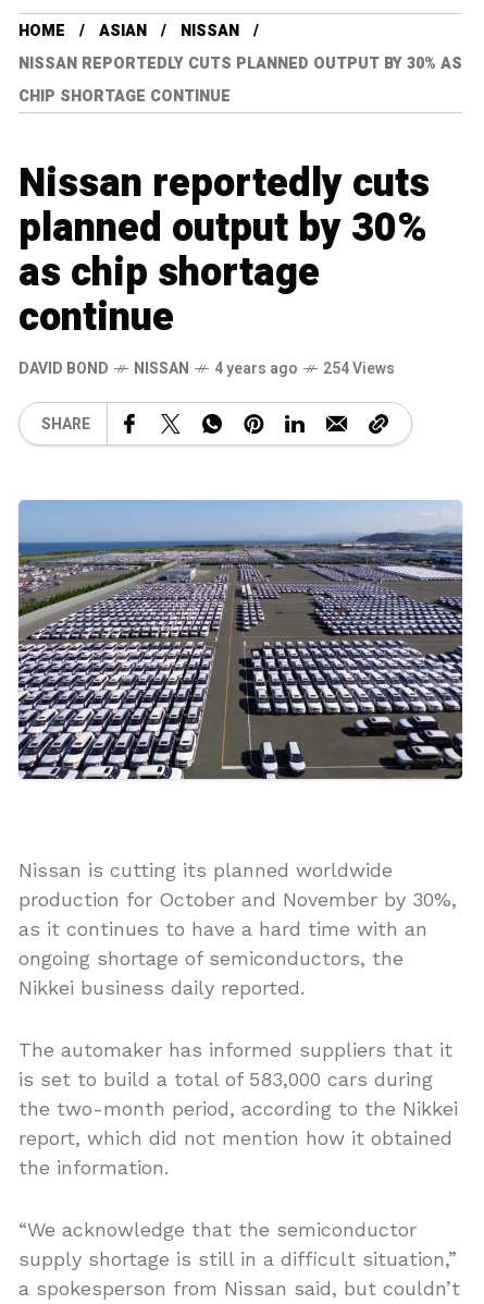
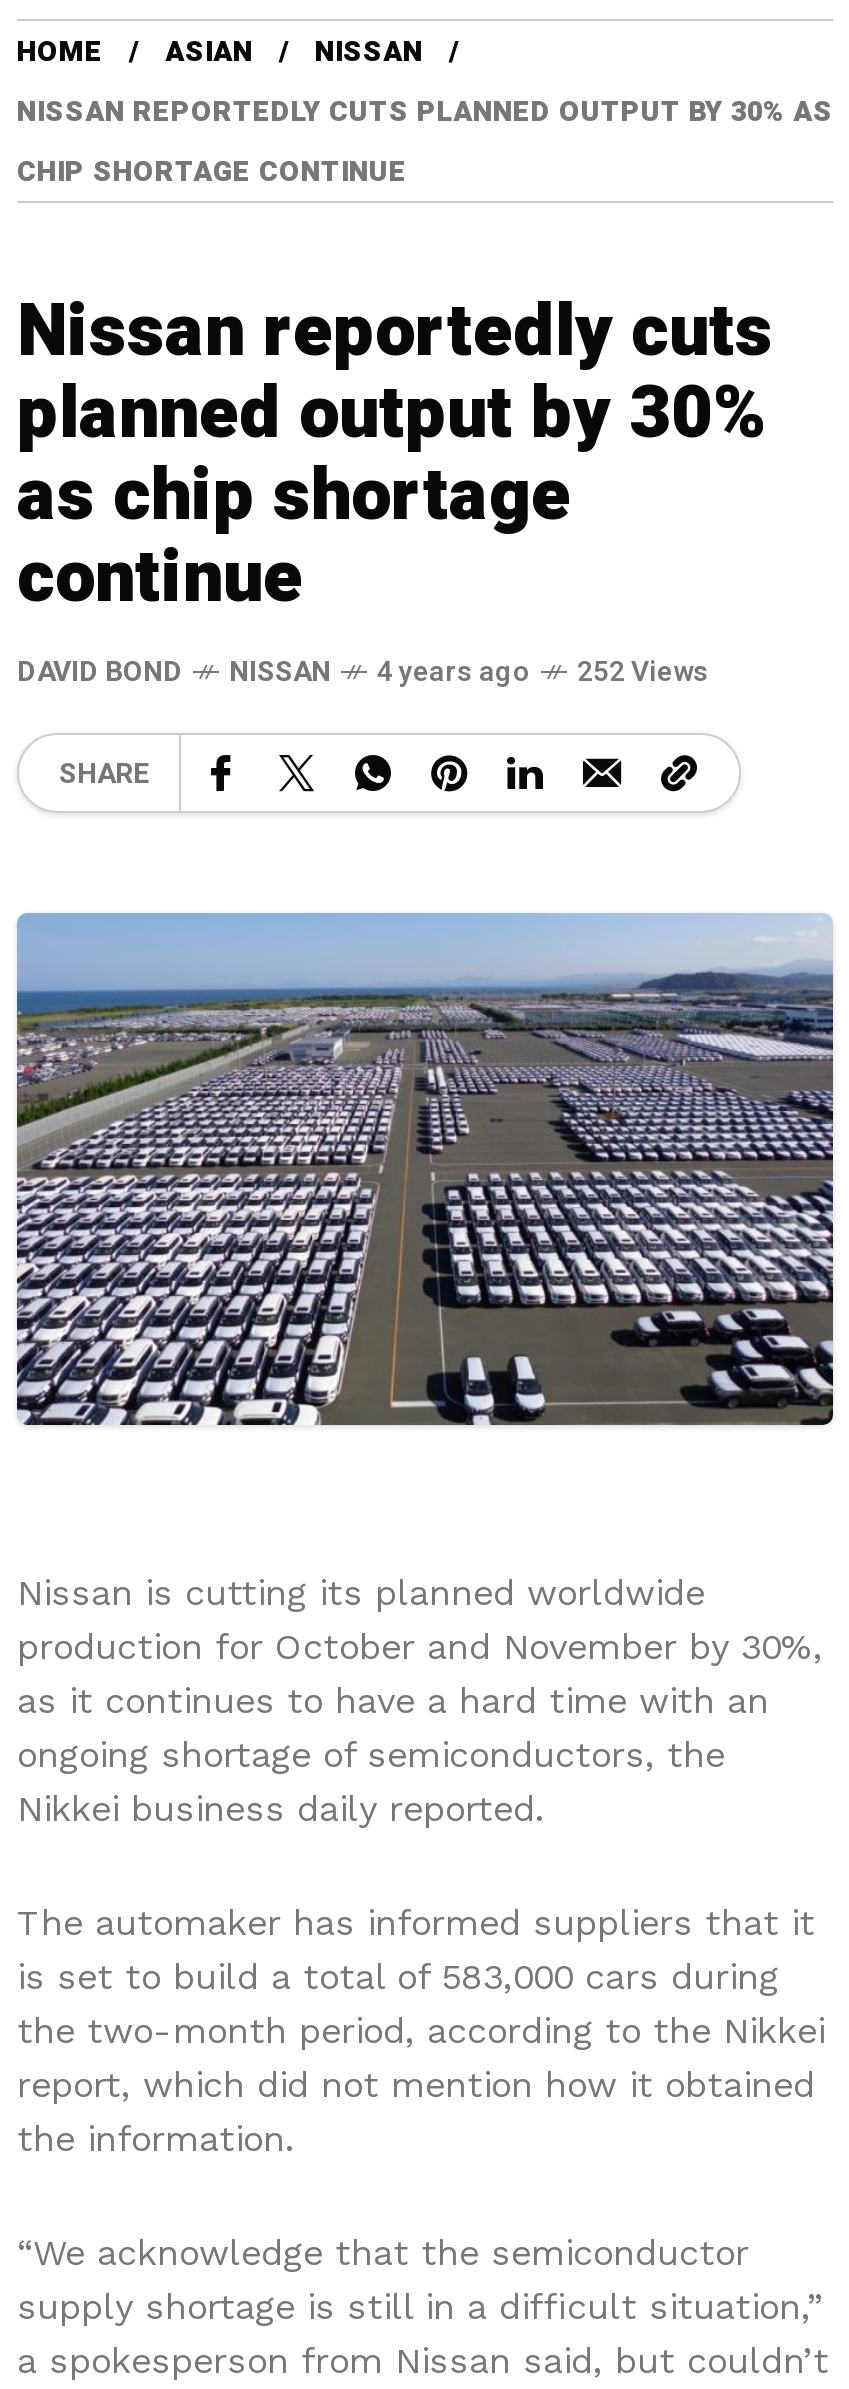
- DAVID BOND NISSAN 4 years ago 254 Views
+ DAVID BOND NISSAN 4 years ago 252 Views
